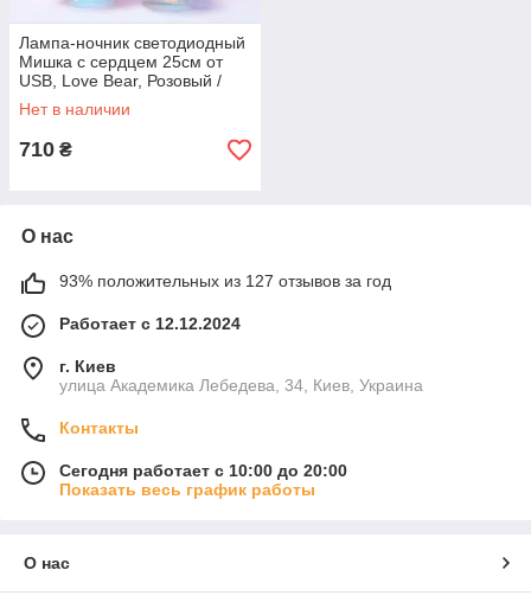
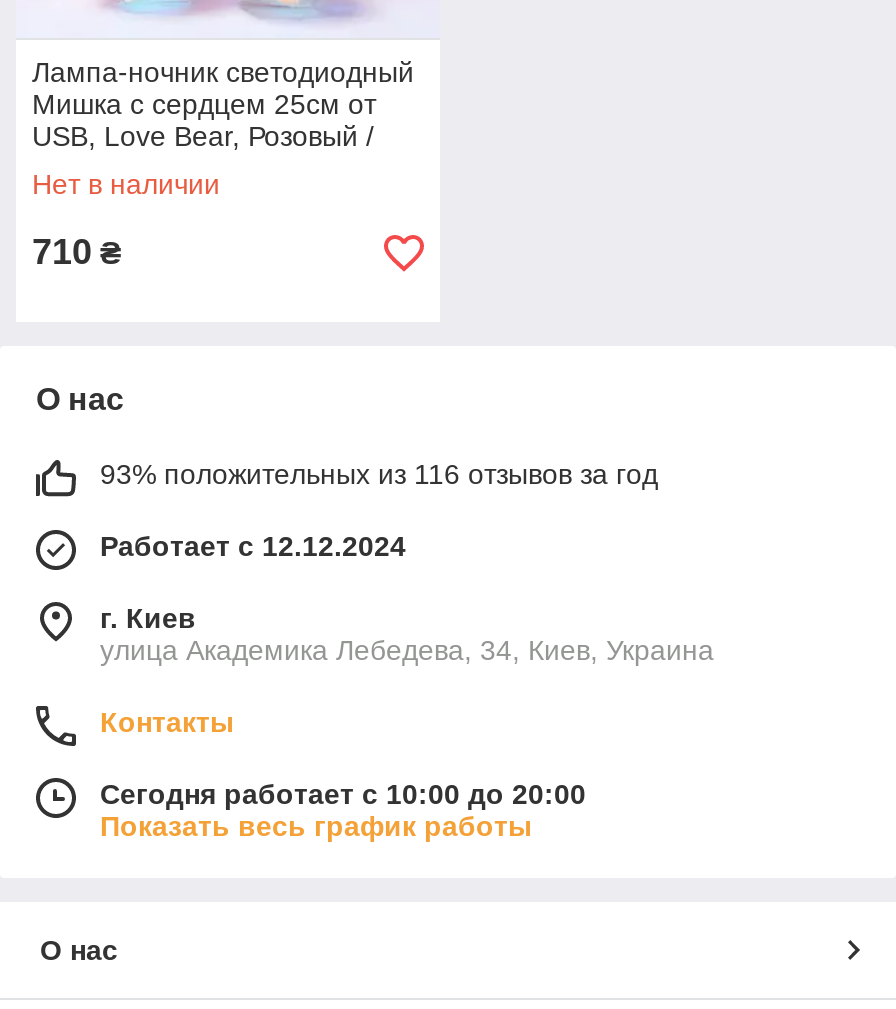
- 93% положительных из 127 отзывов за год
+ 93% положительных из 116 отзывов за год
